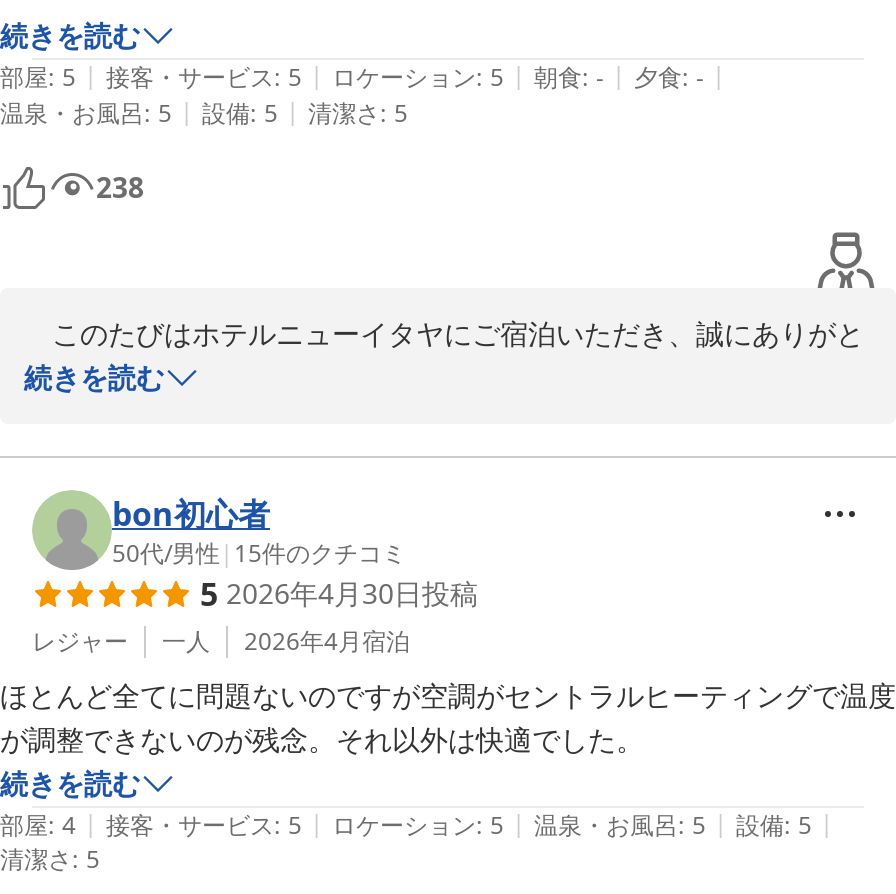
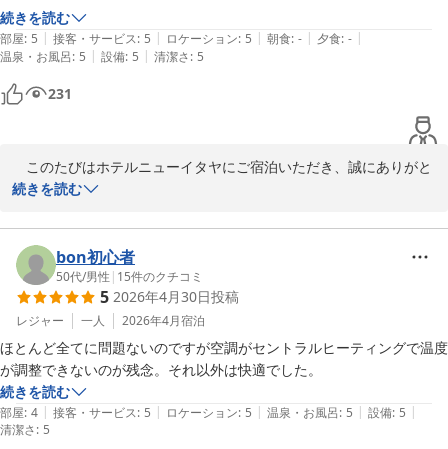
- 238
+ 231
